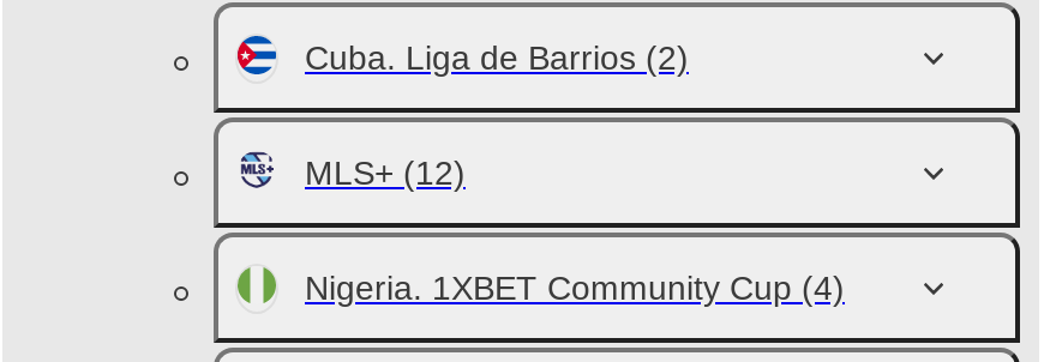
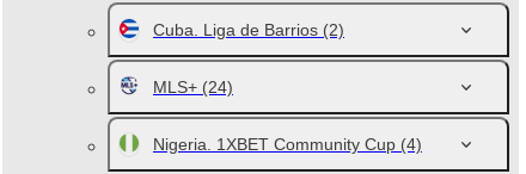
- MLS+ (12)
+ MLS+ (24)
